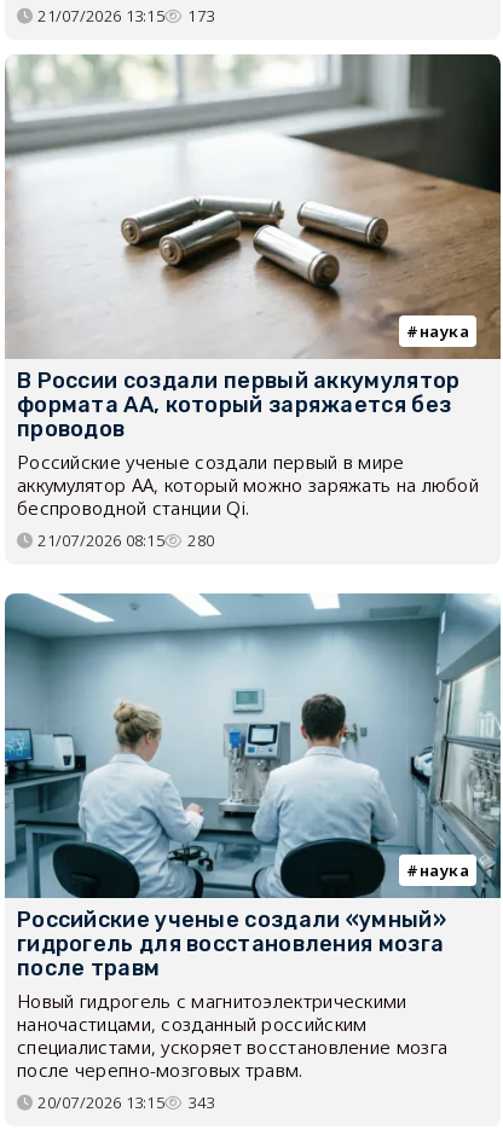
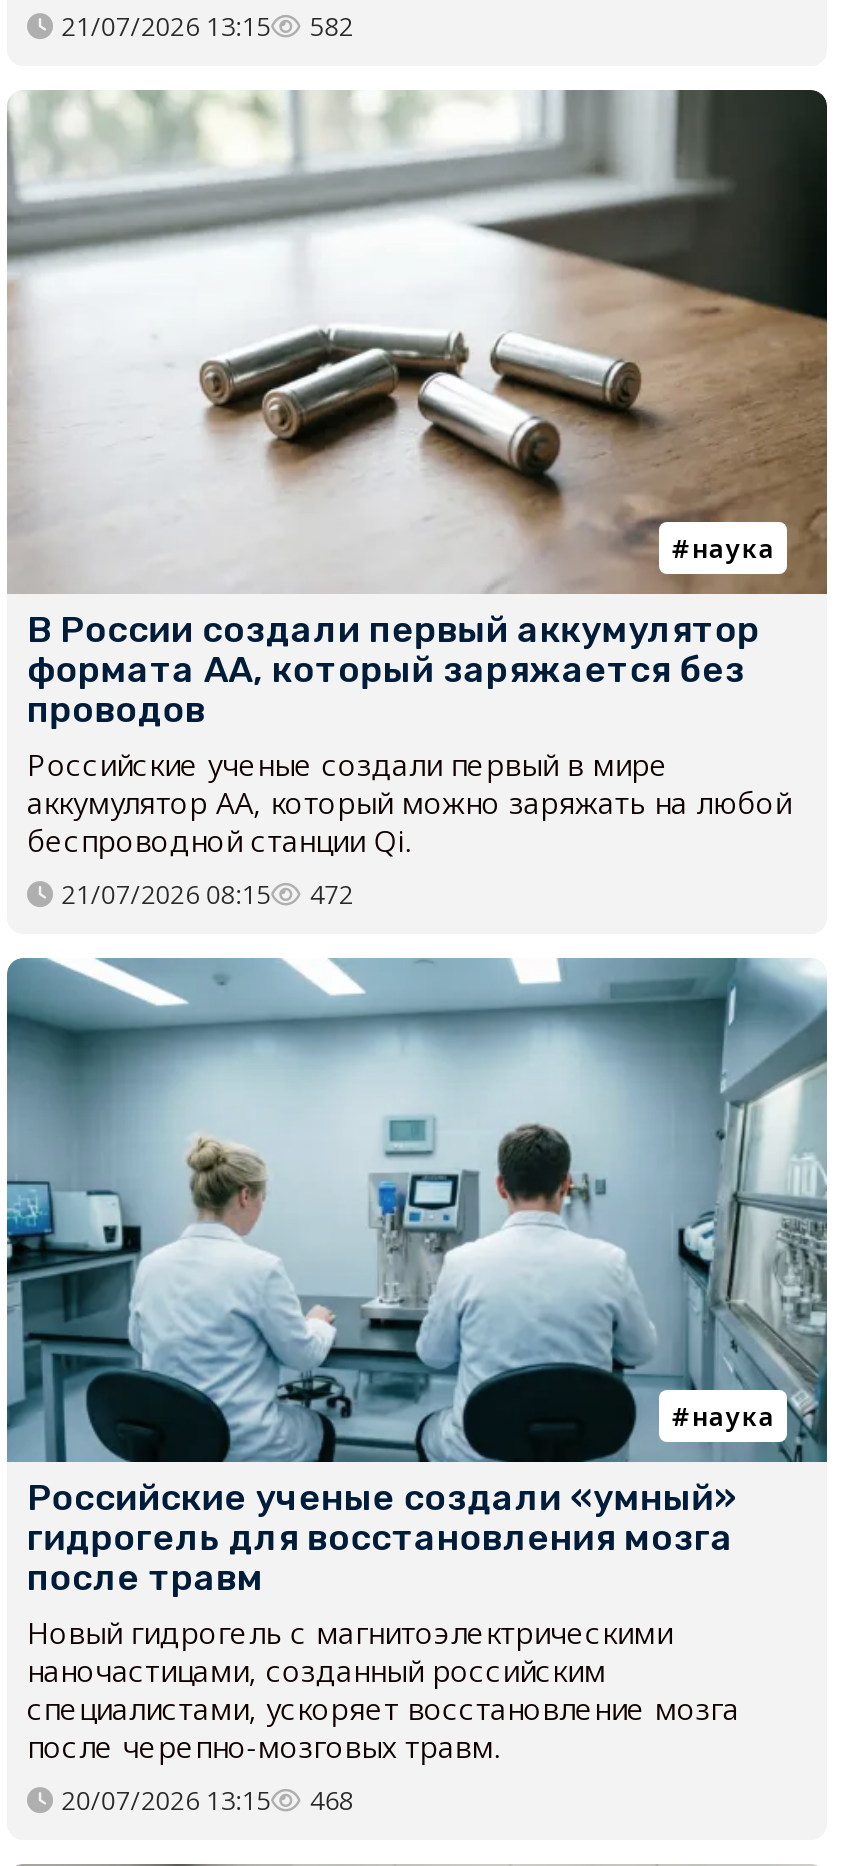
- 21/07/2026 13:15 173
+ 21/07/2026 13:15 582

- 21/07/2026 08:15 280
+ 21/07/2026 08:15 472

- 20/07/2026 13:15 343
+ 20/07/2026 13:15 468
